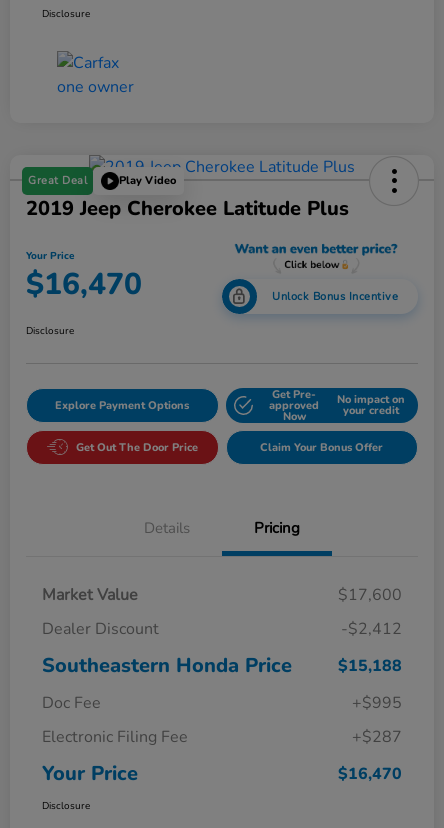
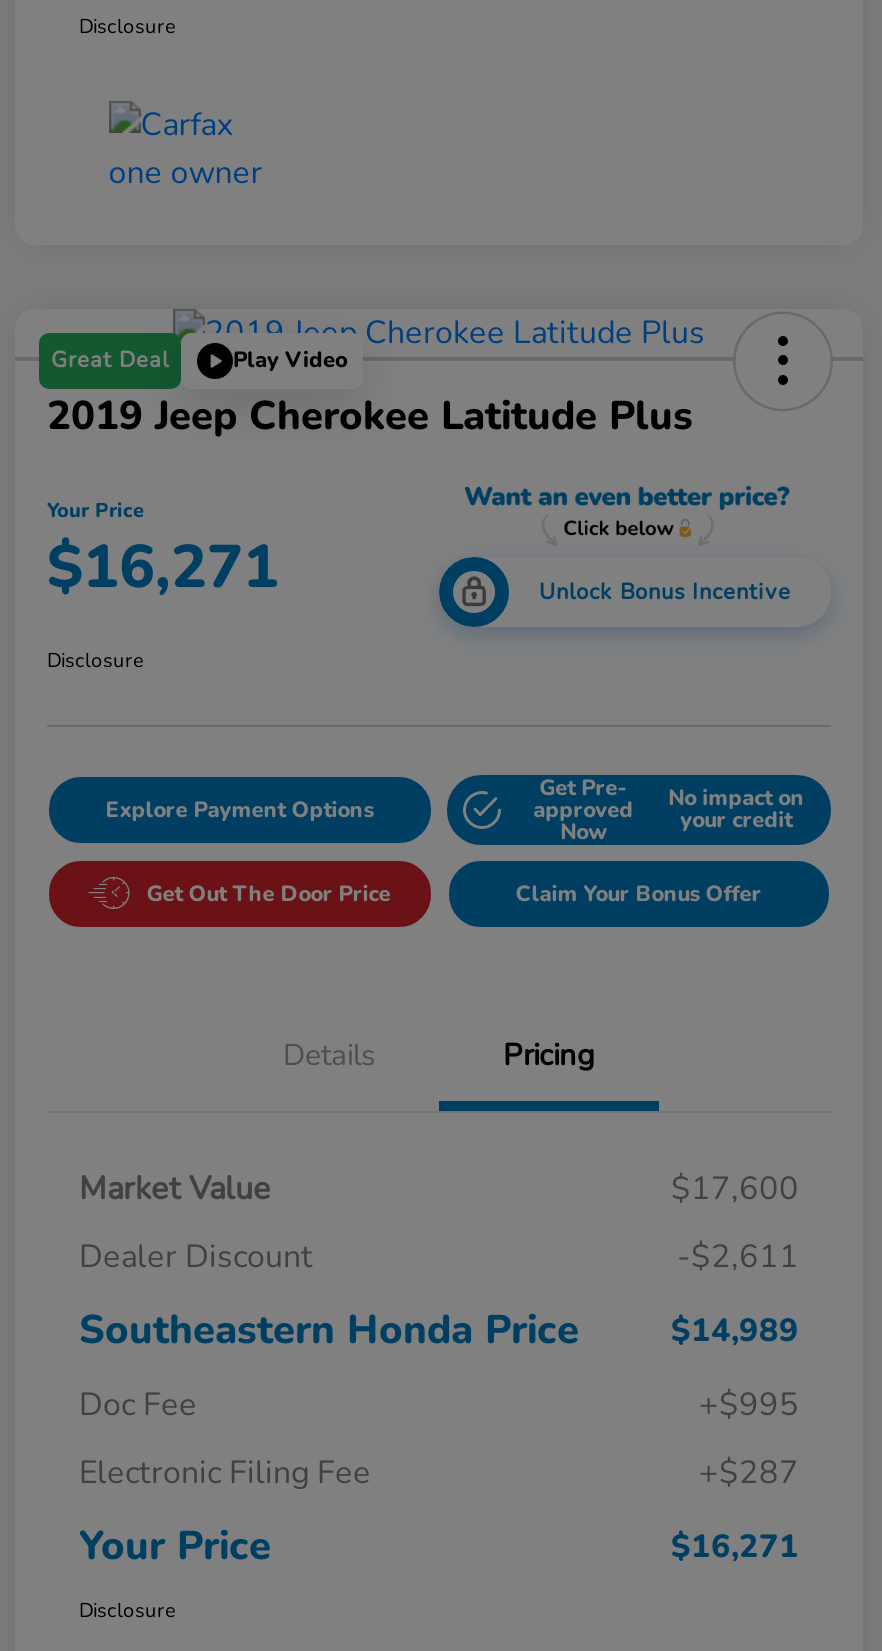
- $16,470
+ $16,271

- -$2,412
+ -$2,611

- $15,188
+ $14,989

- $16,470
+ $16,271
